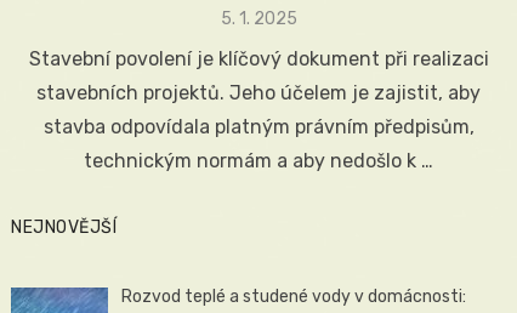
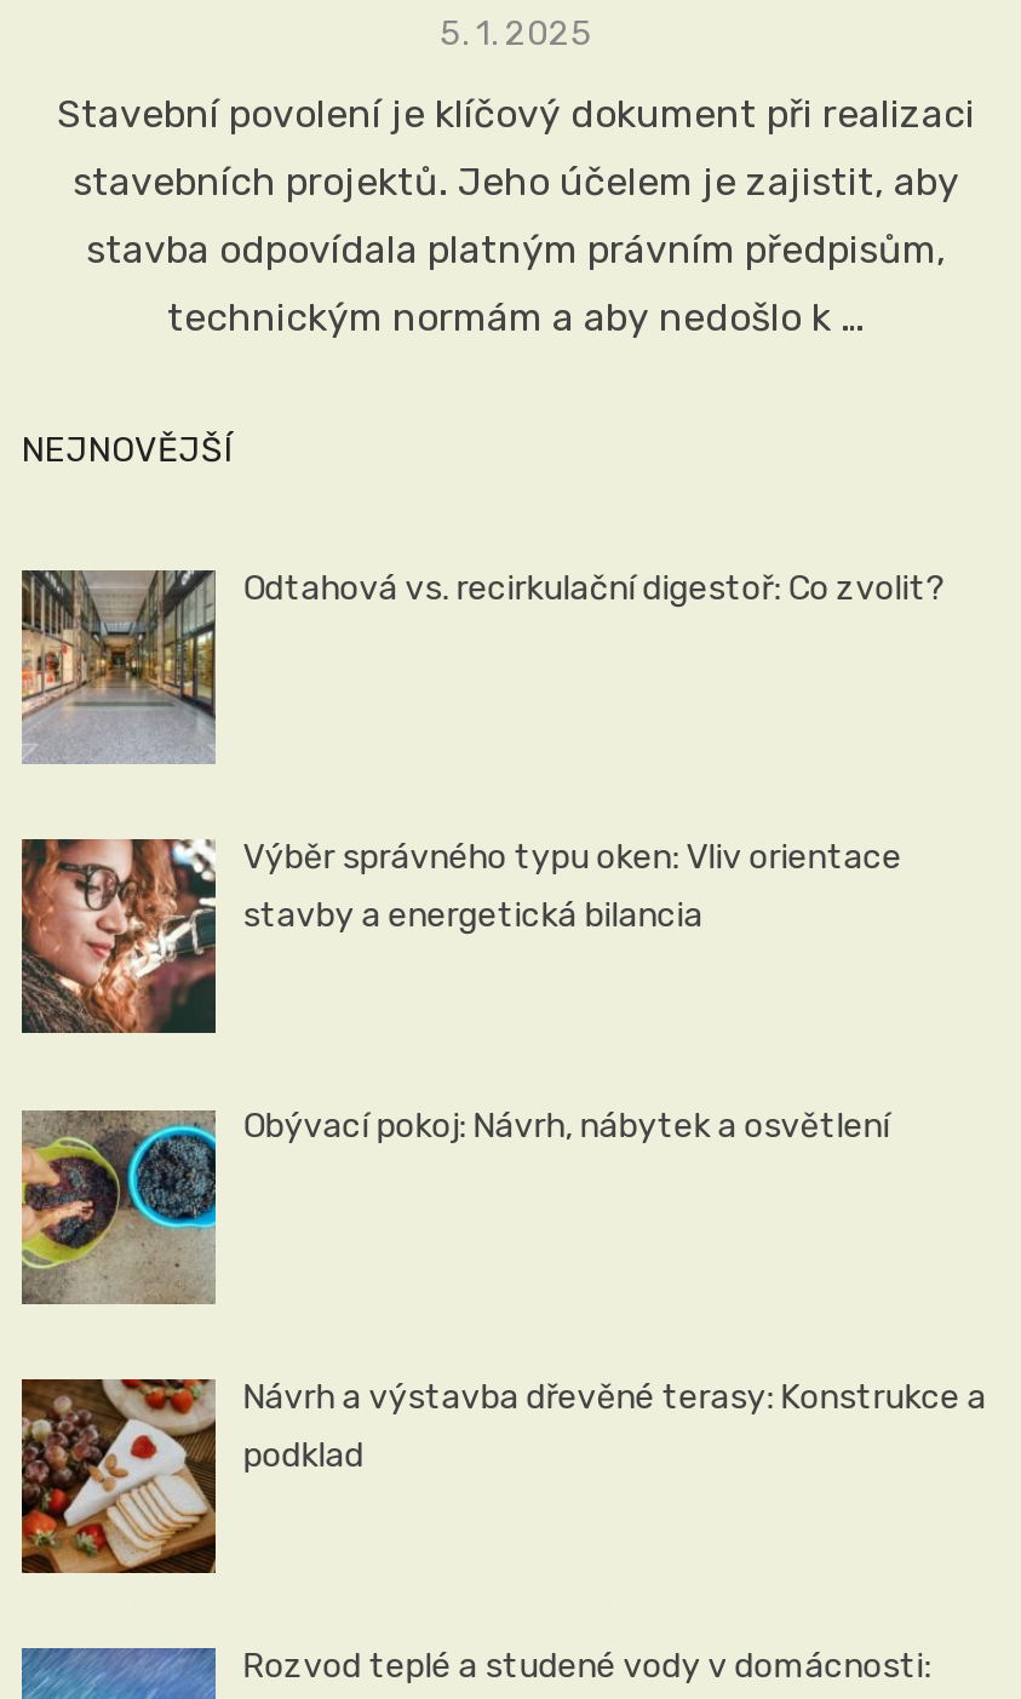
+ [image]
+ Odtahová vs. recirkulační digestoř: Co zvolit?

+ [image]
+ Výběr správného typu oken: Vliv orientace
+ stavby a energetická bilancia

+ [image]
+ Obývací pokoj: Návrh, nábytek a osvětlení

+ [image]
+ Návrh a výstavba dřevěné terasy: Konstrukce a
+ podklad
